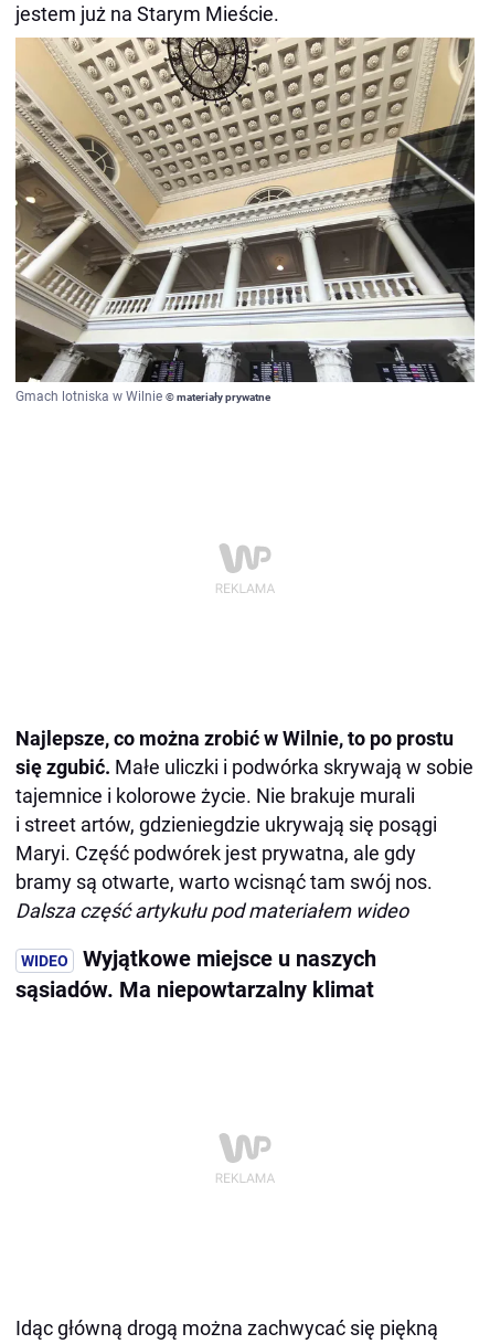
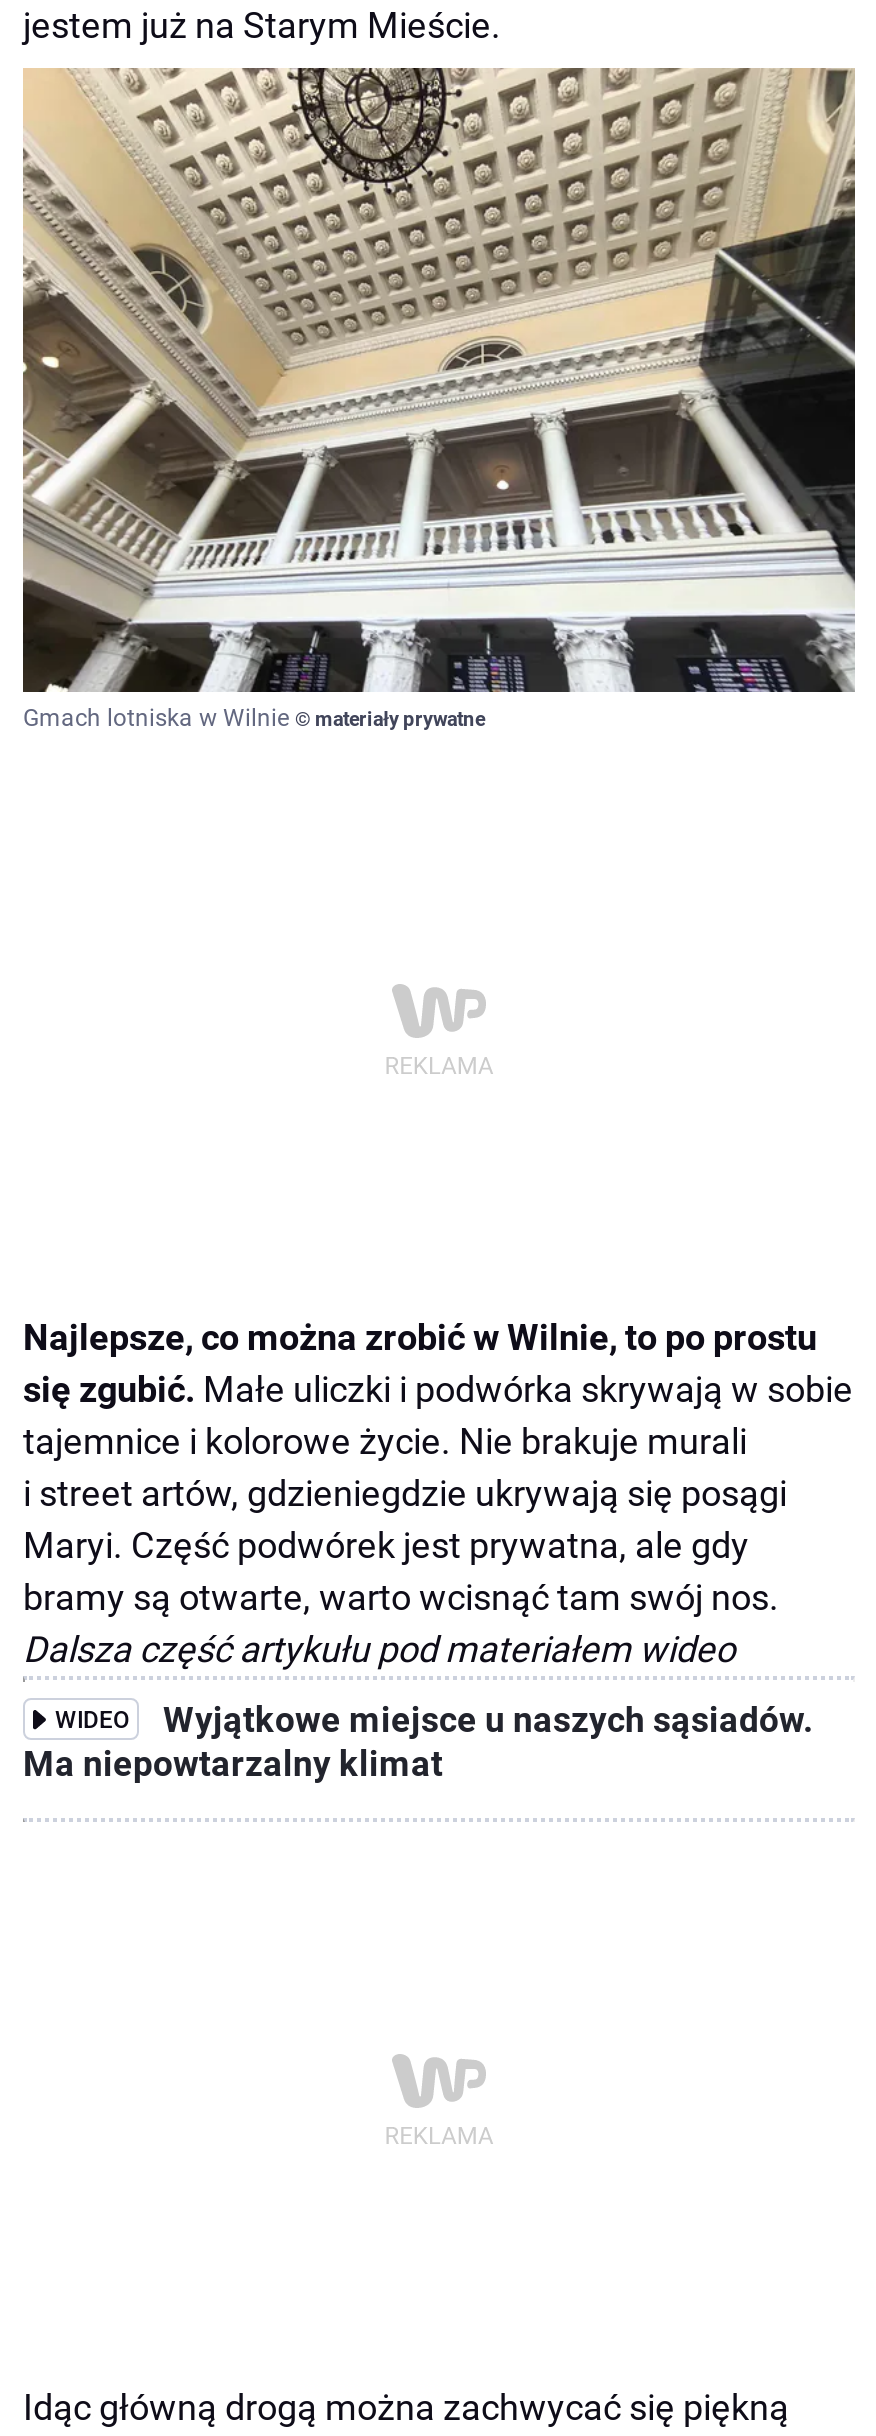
- Wyjątkowe miejsce u naszych
- sąsiadów. Ma niepowtarzalny klimat
+ WIDEO
+ Wyjątkowe miejsce u naszych sąsiadów.
+ Ma niepowtarzalny klimat
